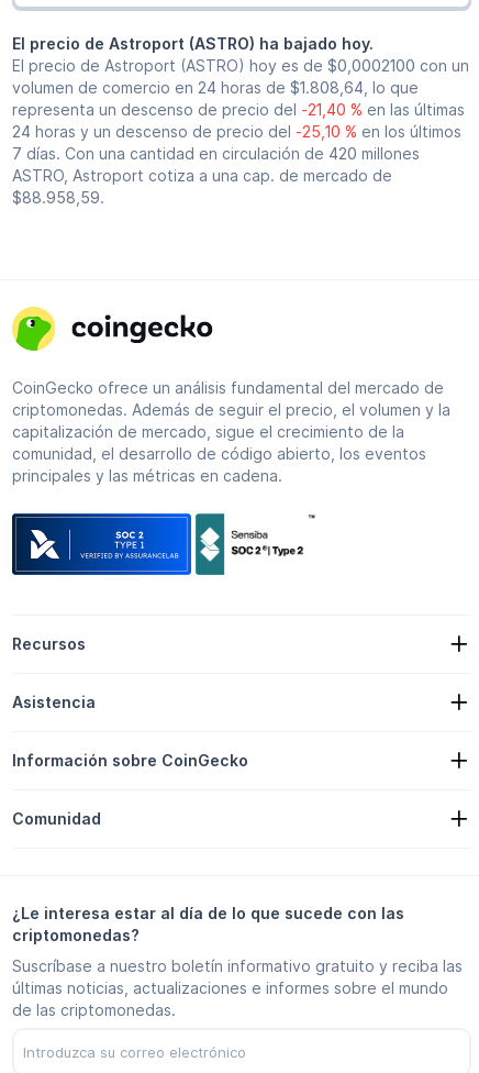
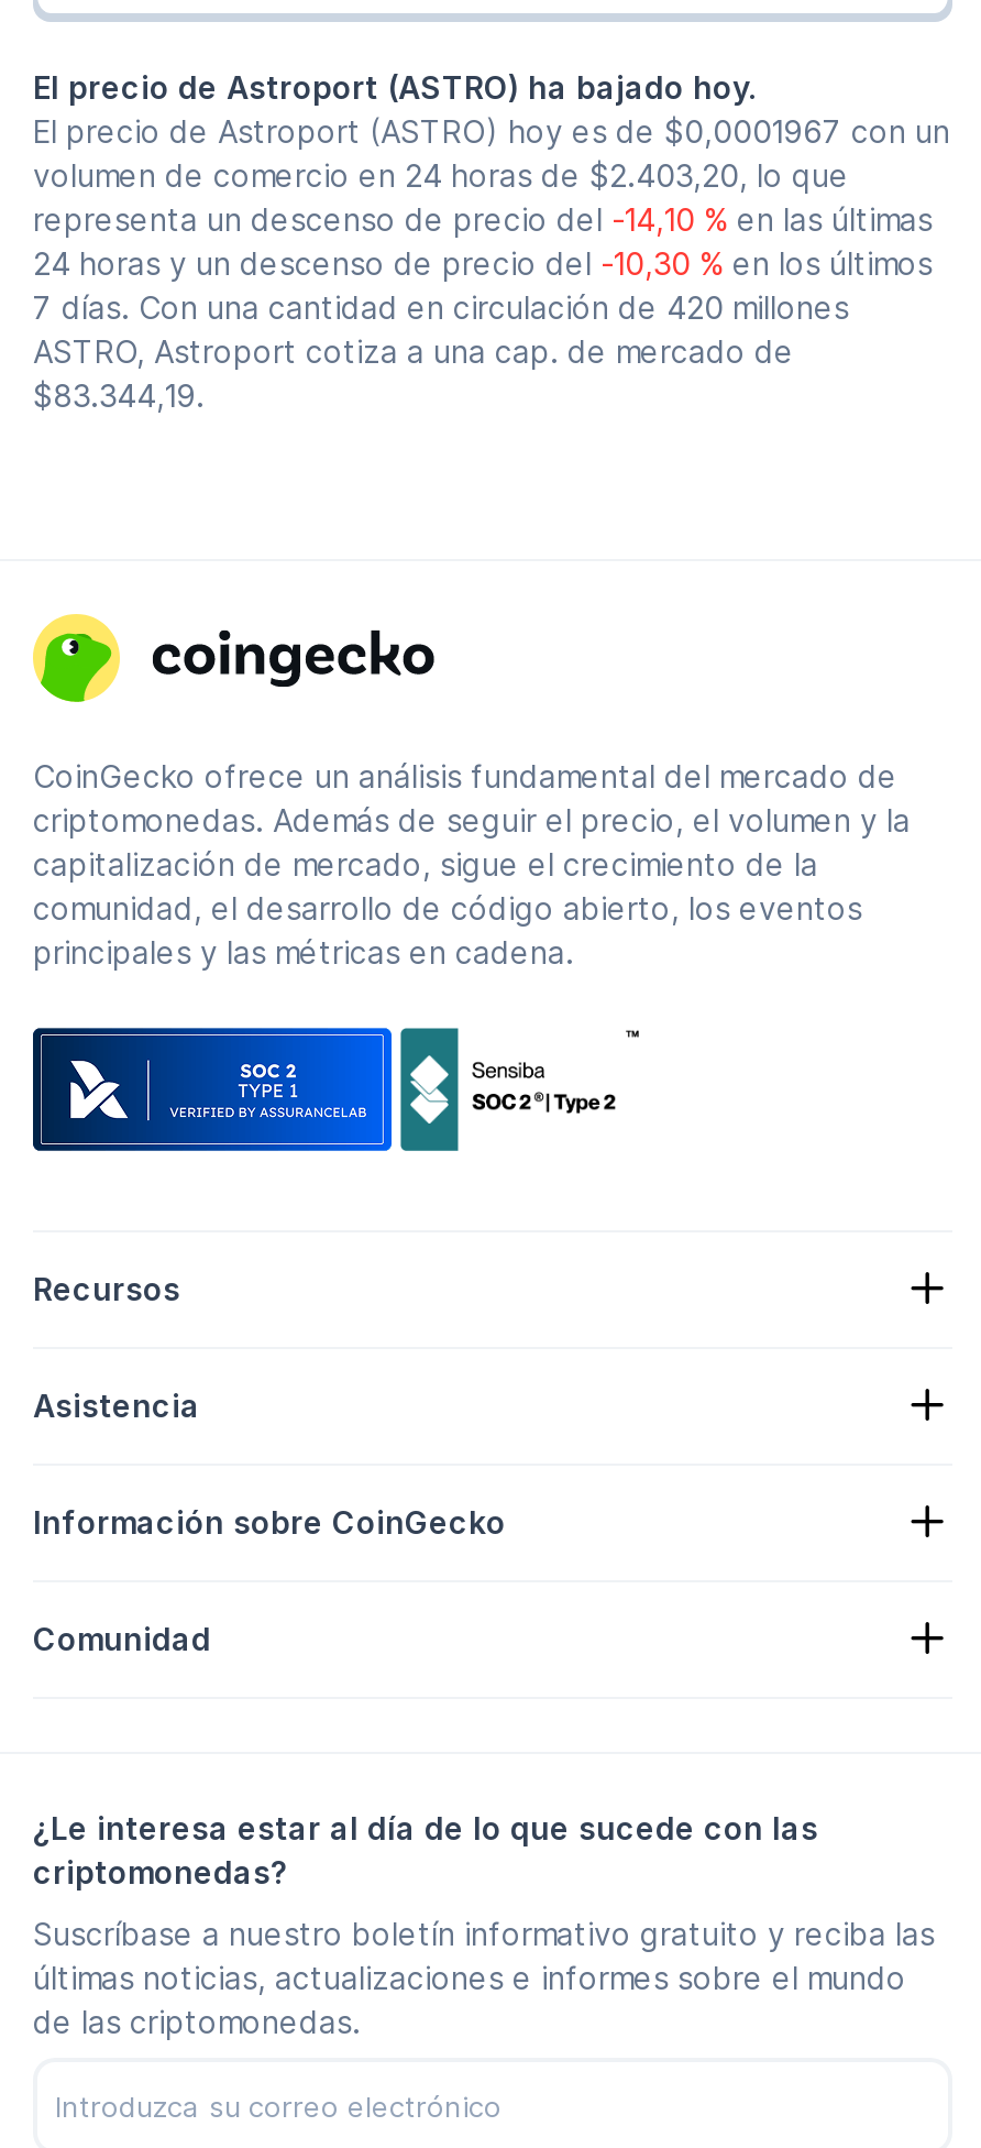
- El precio de Astroport (ASTRO) hoy es de $0,0002100 con un
+ El precio de Astroport (ASTRO) hoy es de $0,0001967 con un

- volumen de comercio en 24 horas de $1.808,64, lo que
+ volumen de comercio en 24 horas de $2.403,20, lo que

- representa un descenso de precio del -21,40 % en las últimas
+ representa un descenso de precio del -14,10 % en las últimas

- 24 horas y un descenso de precio del -25,10 % en los últimos
+ 24 horas y un descenso de precio del -10,30 % en los últimos

- $88.958,59.
+ $83.344,19.
